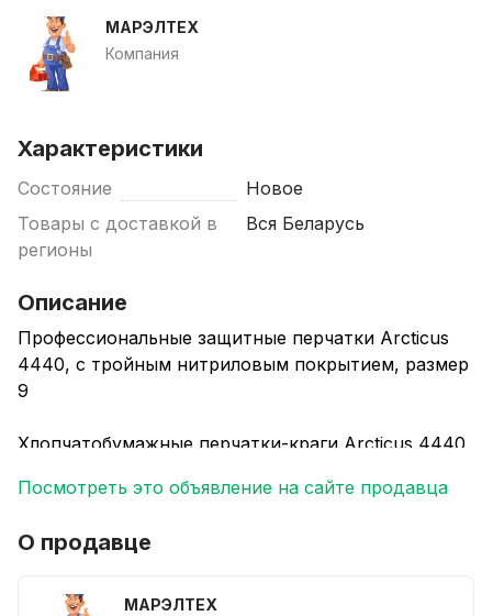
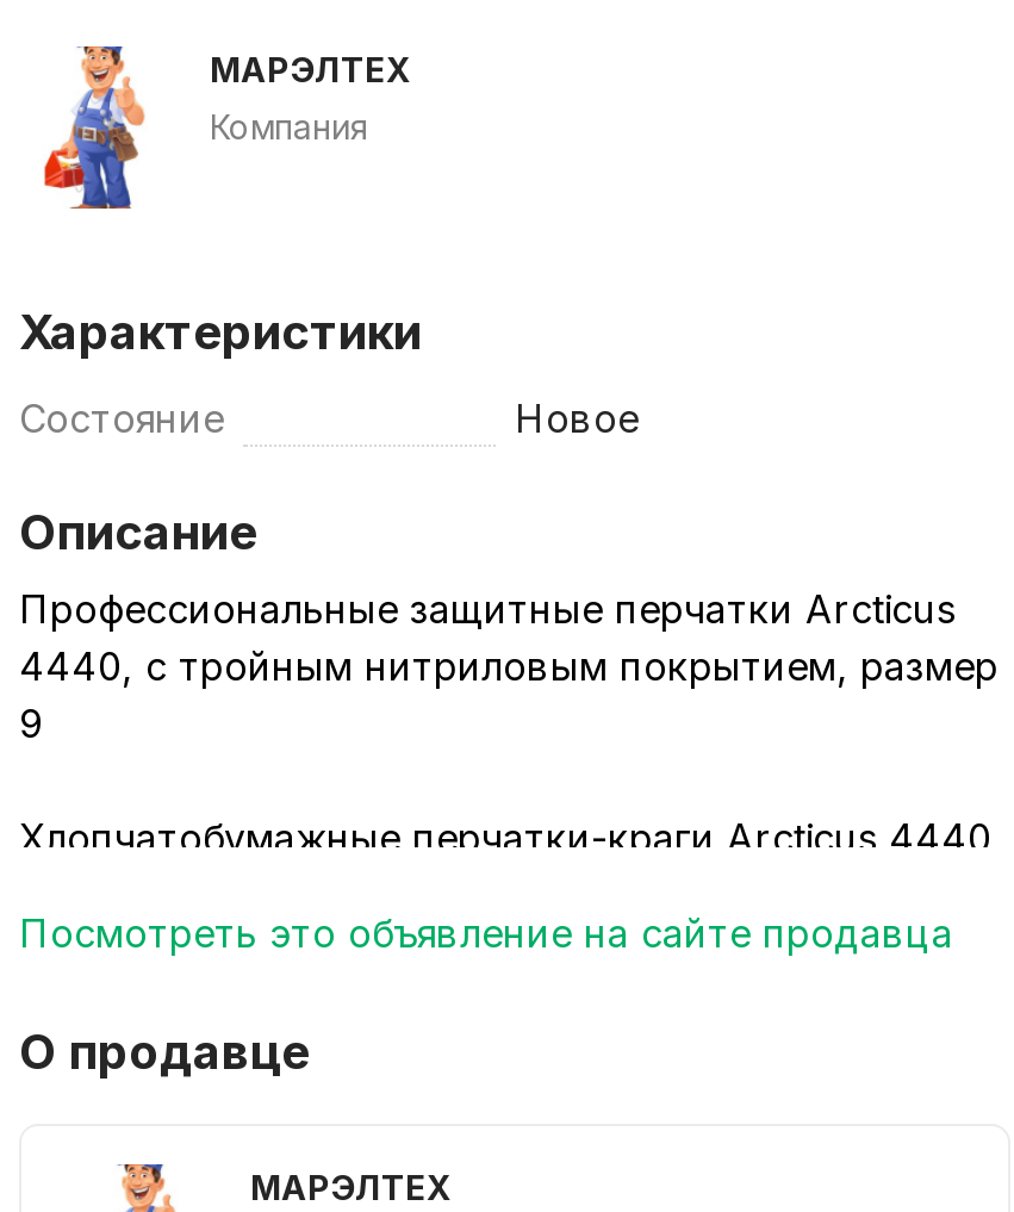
- Товары с доставкой в
- регионы

- Вся Беларусь
